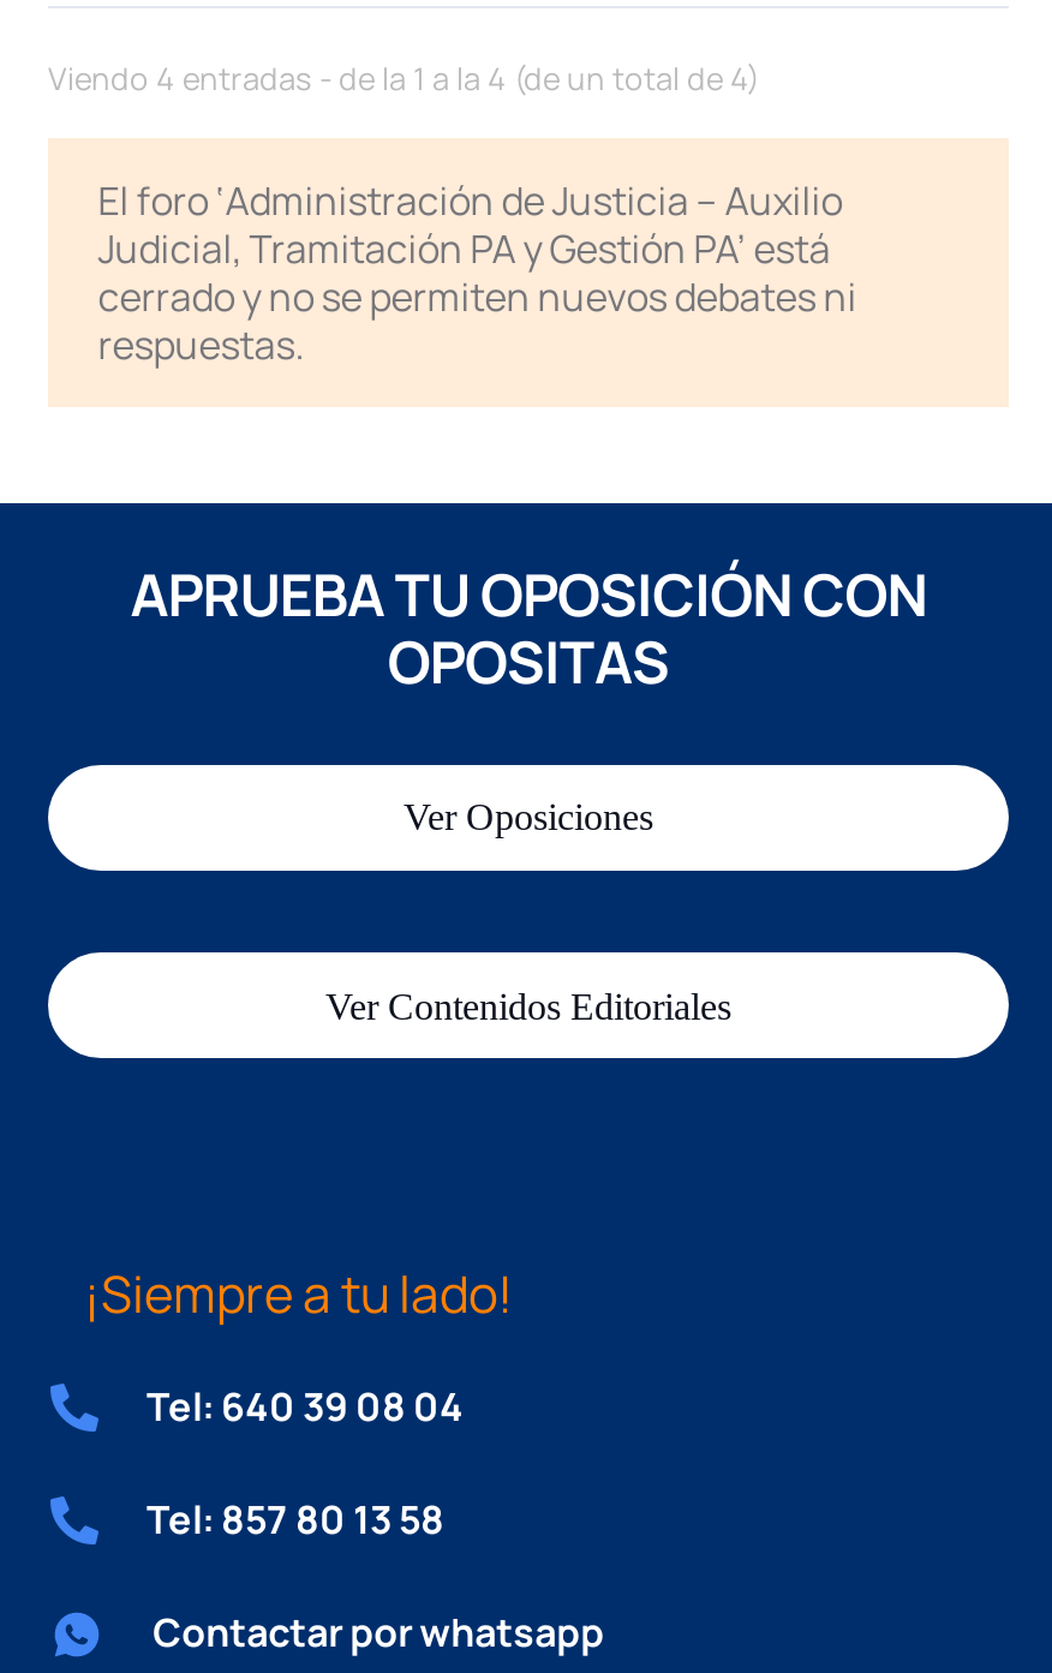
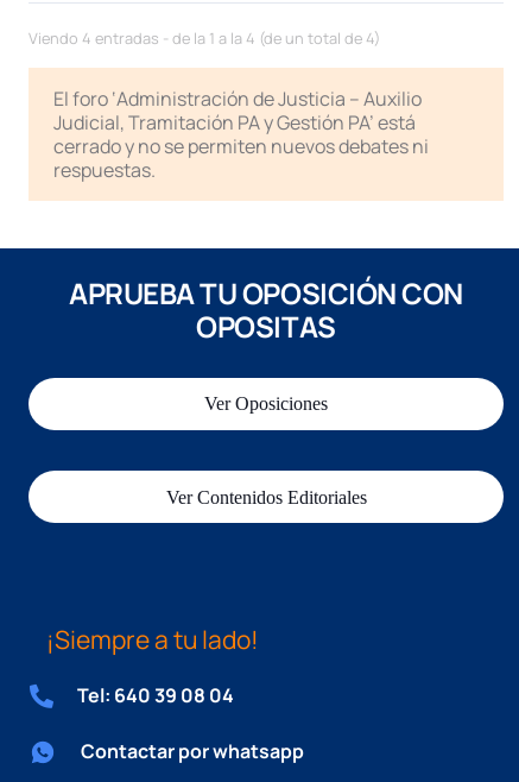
- Tel: 857 80 13 58
